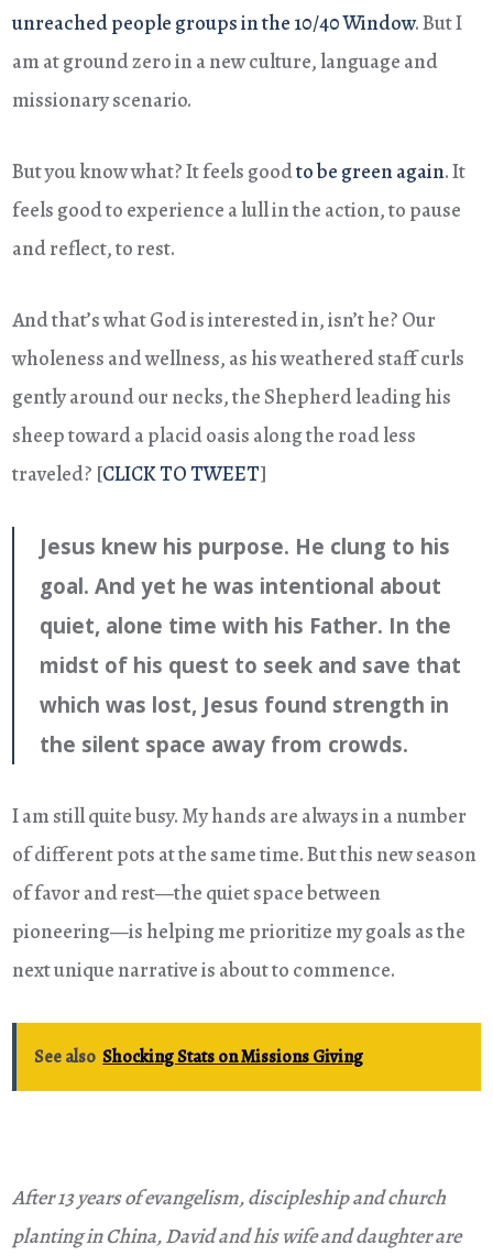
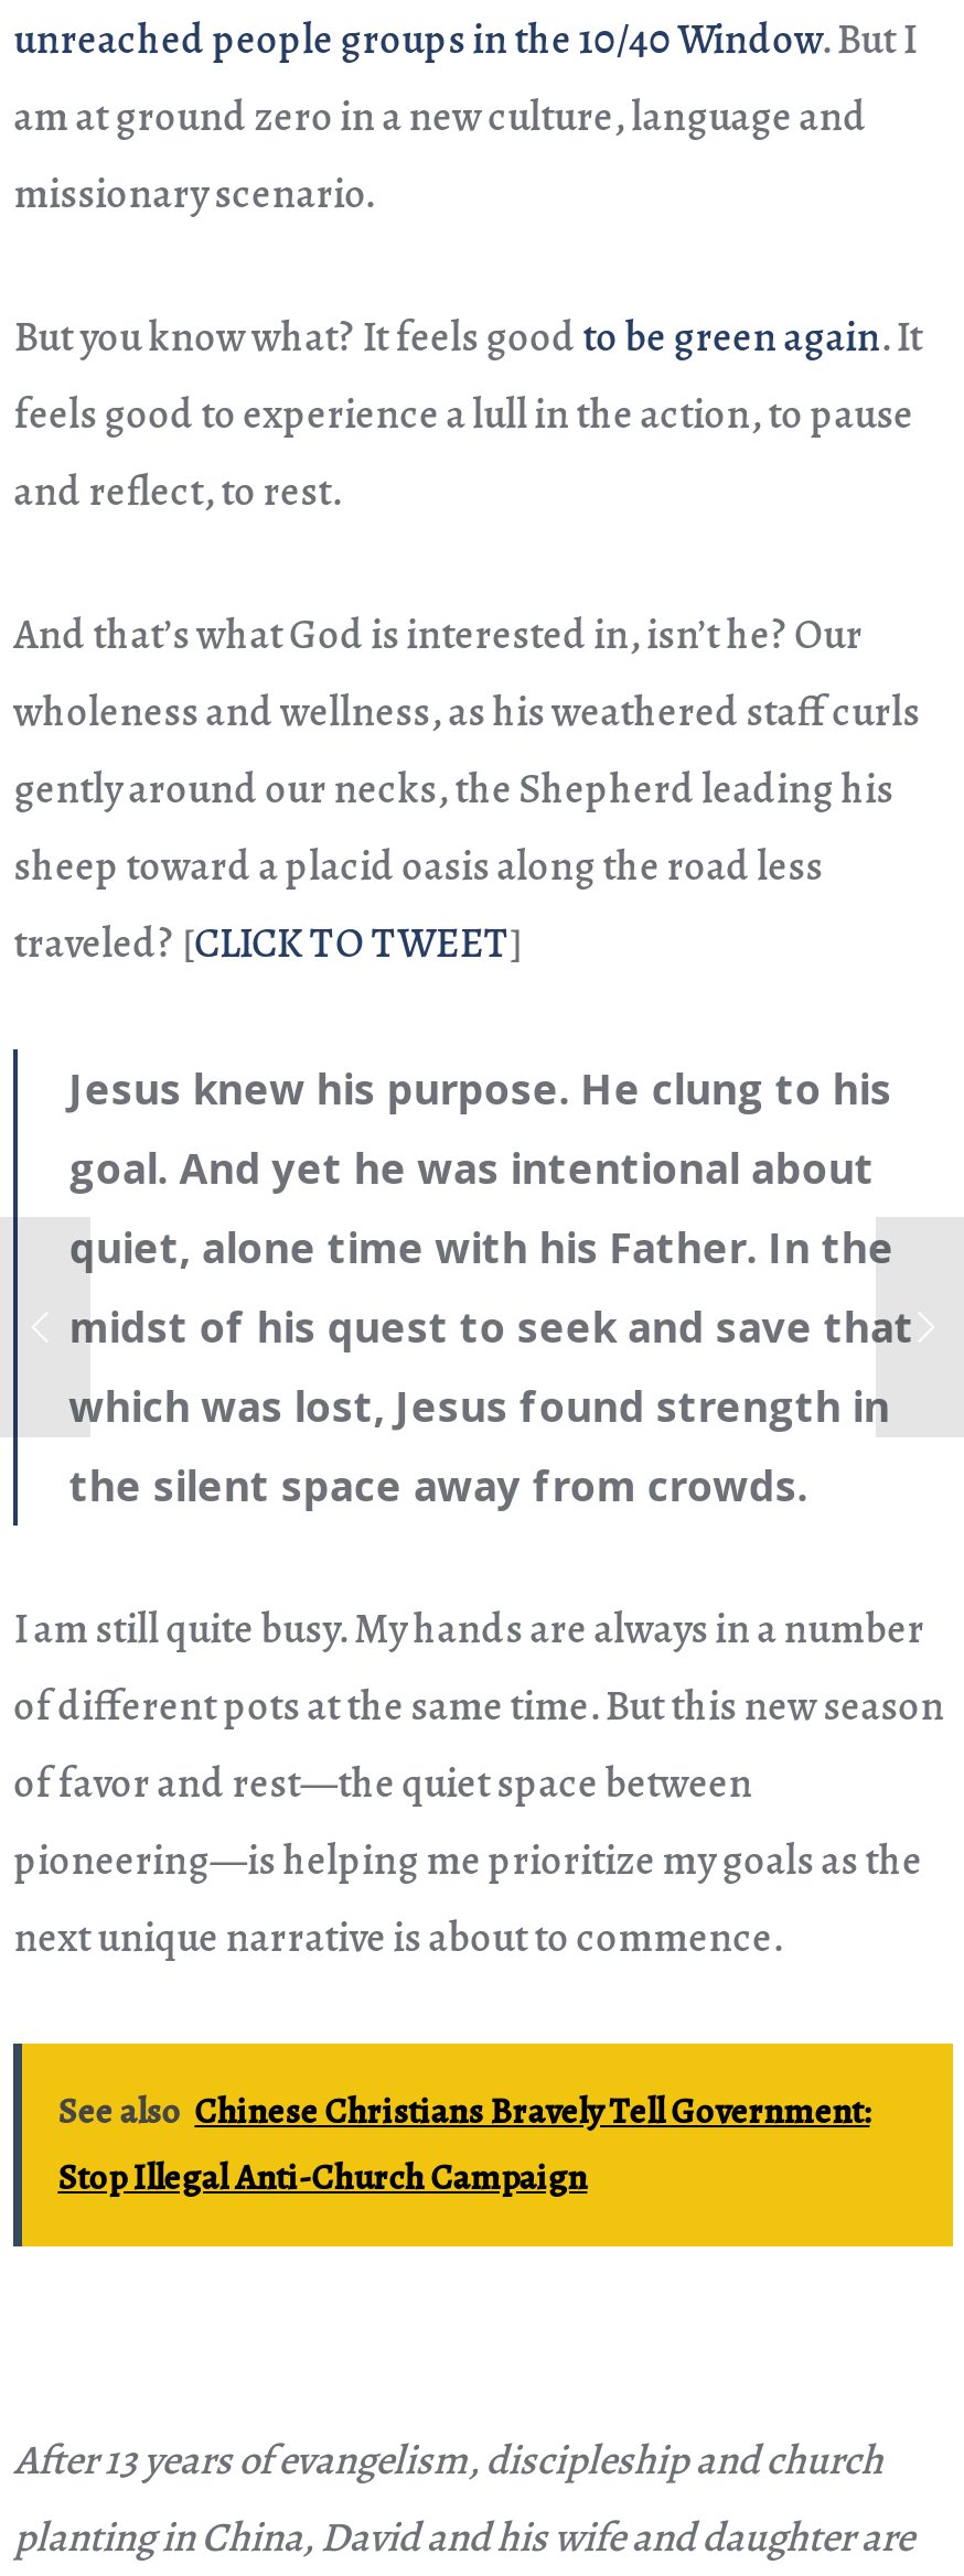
- See also Shocking Stats on Missions Giving
+ See also Chinese Christians Bravely Tell Government:
+ Stop Illegal Anti-Church Campaign
